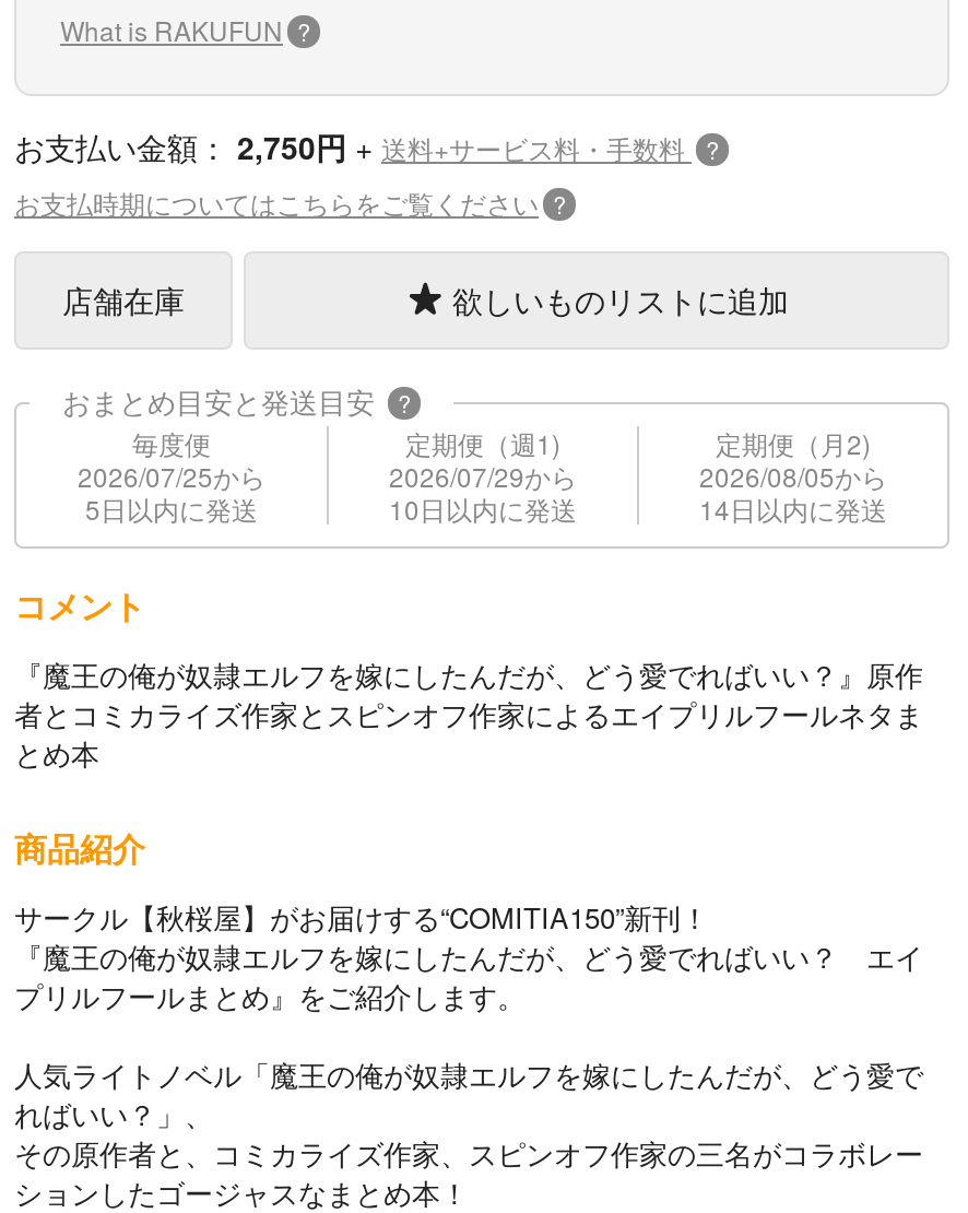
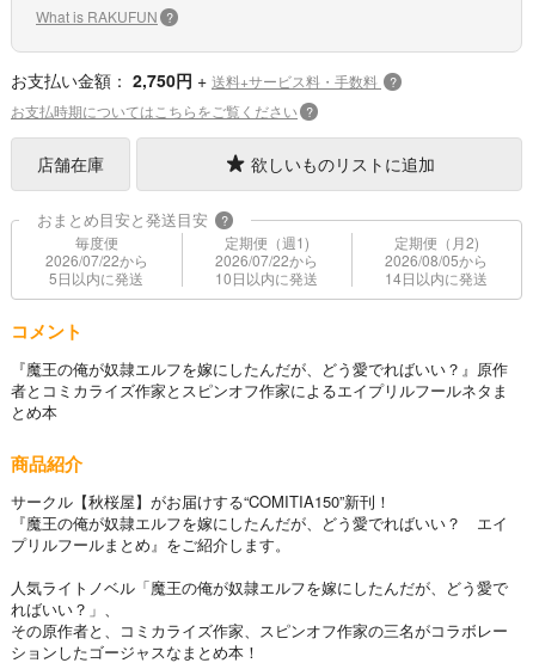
- 2026/07/25から
+ 2026/07/22から

- 2026/07/29から
+ 2026/07/22から
